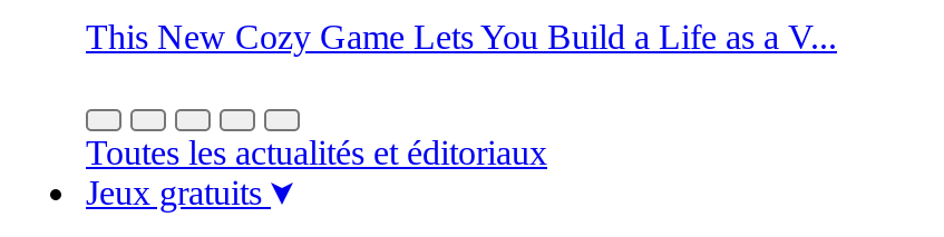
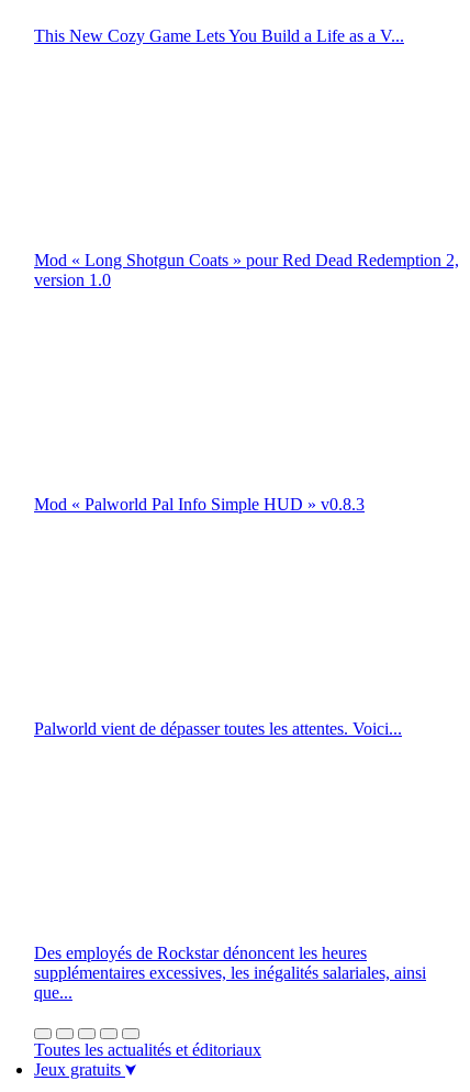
+ Mod « Long Shotgun Coats » pour Red Dead Redemption 2,
+ version 1.0

+ Mod « Palworld Pal Info Simple HUD » v0.8.3

+ Palworld vient de dépasser toutes les attentes. Voici...

+ Des employés de Rockstar dénoncent les heures
+ supplémentaires excessives, les inégalités salariales, ainsi
+ que...
